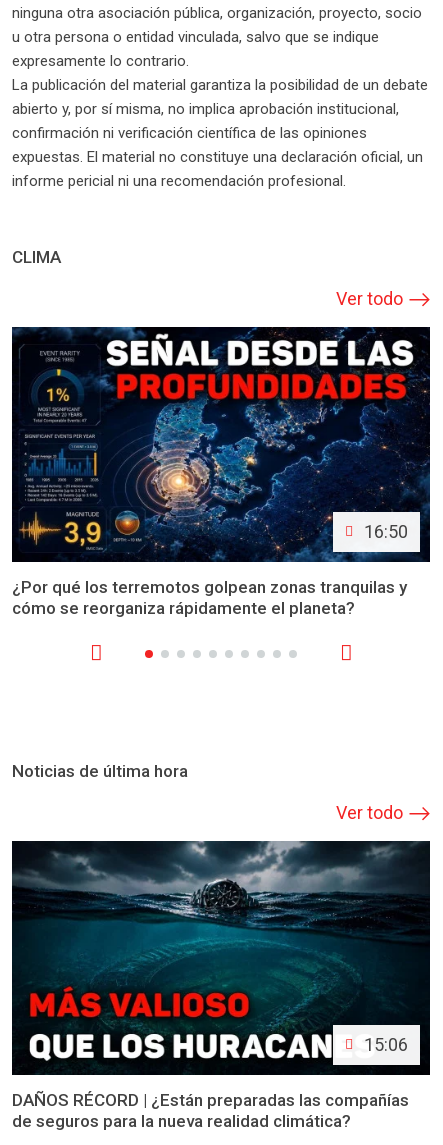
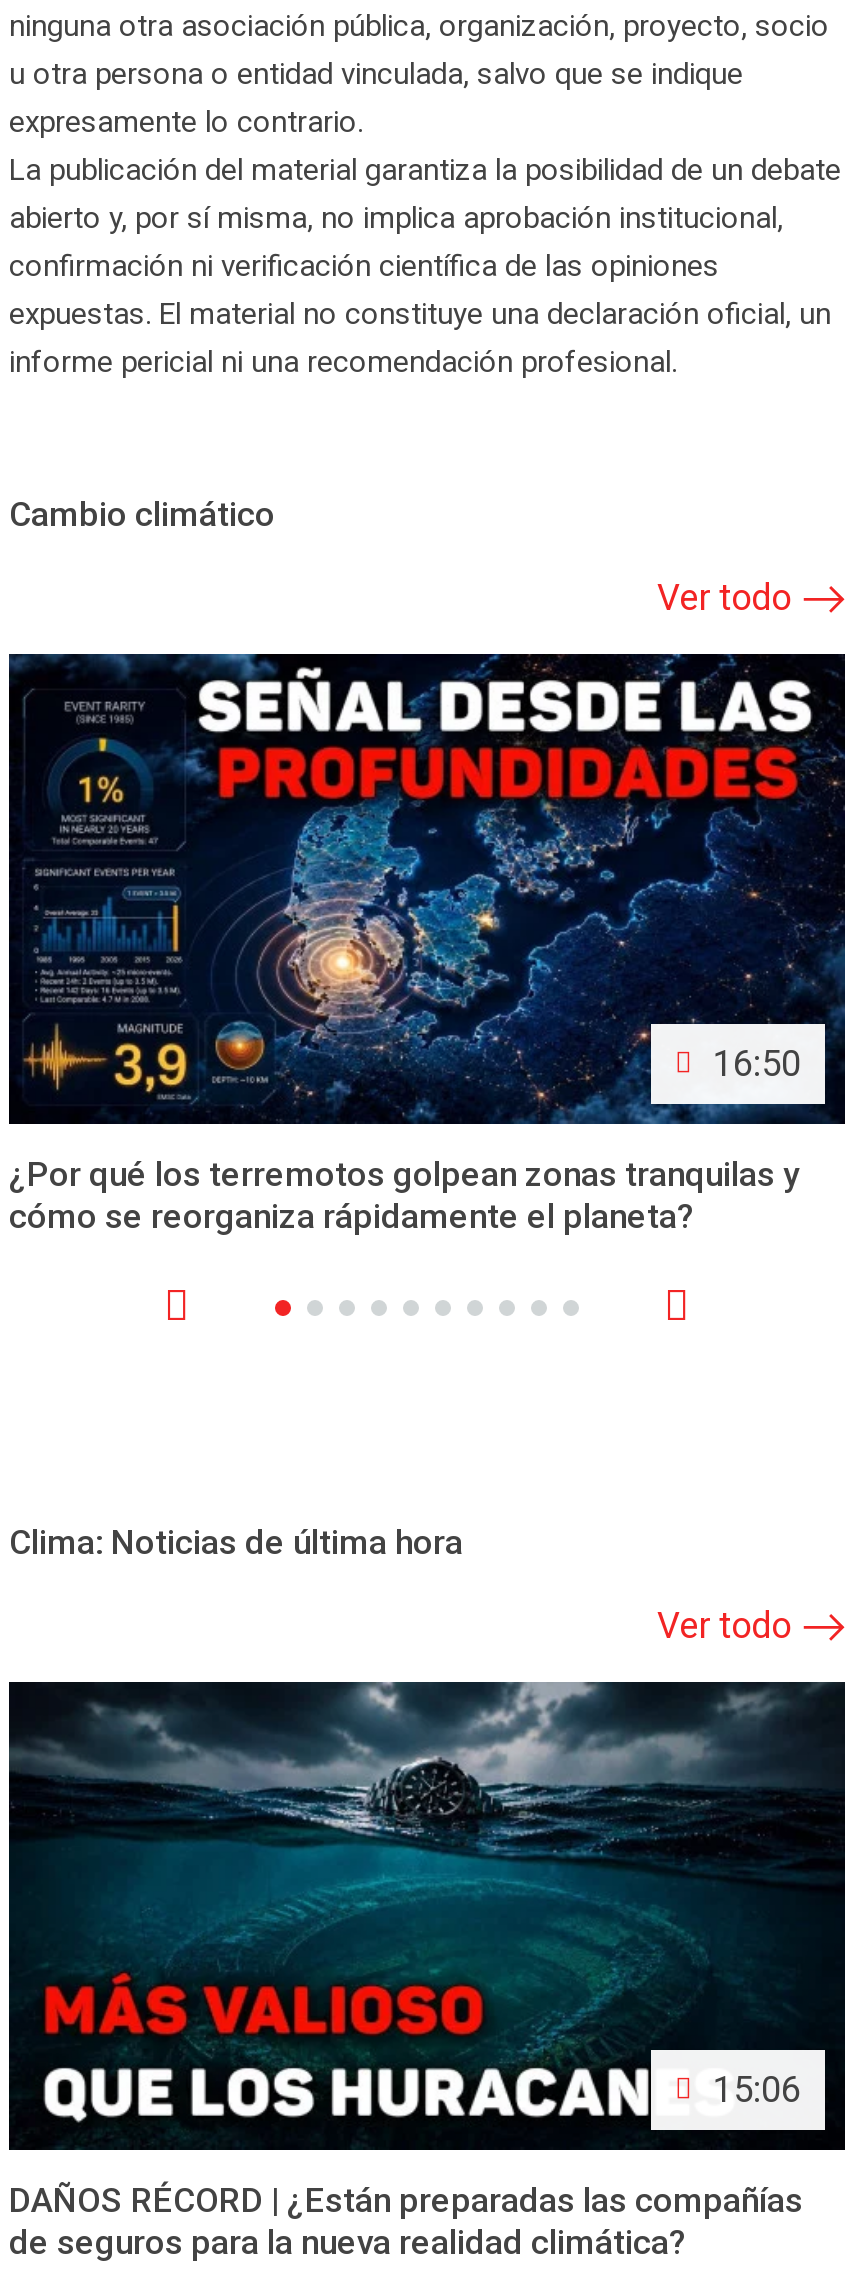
- CLIMA
+ Cambio climático

- Noticias de última hora
+ Clima: Noticias de última hora
